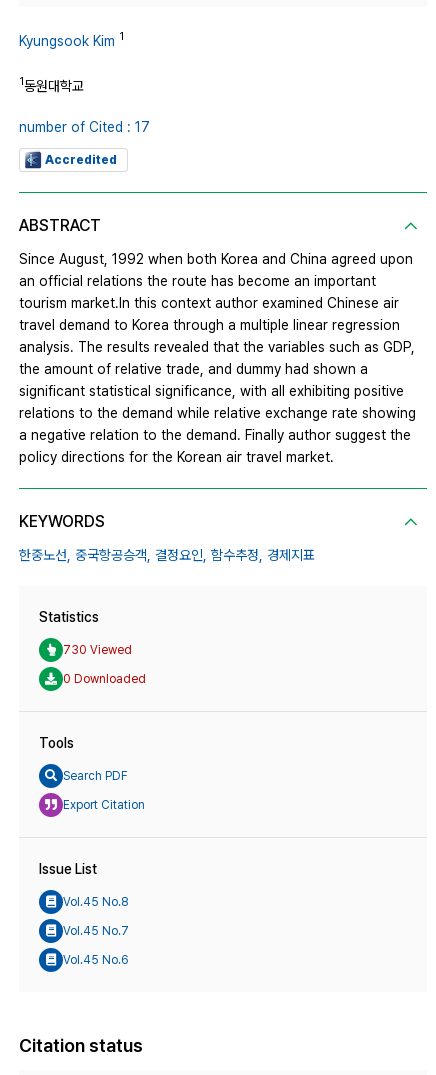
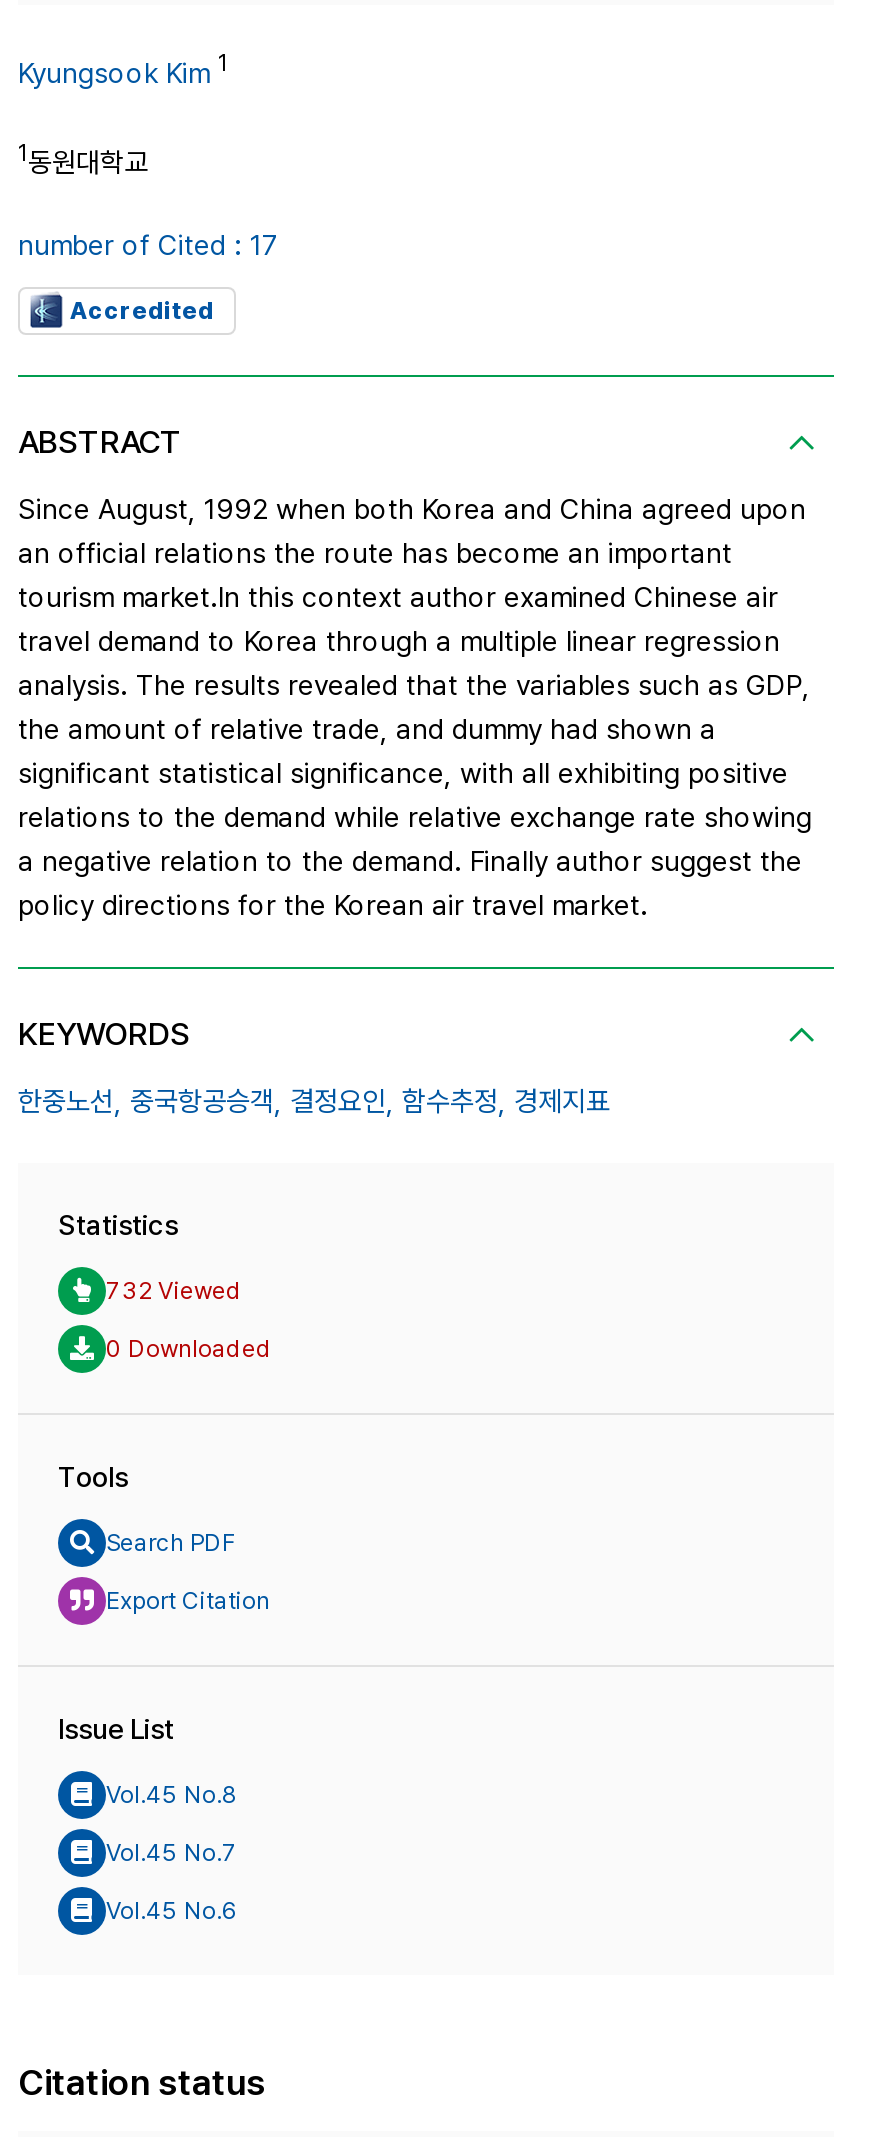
- 730 Viewed
+ 732 Viewed
